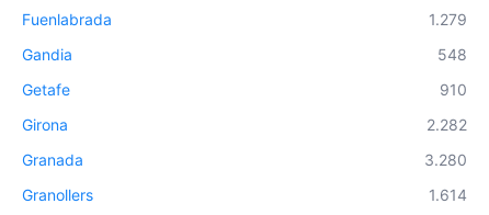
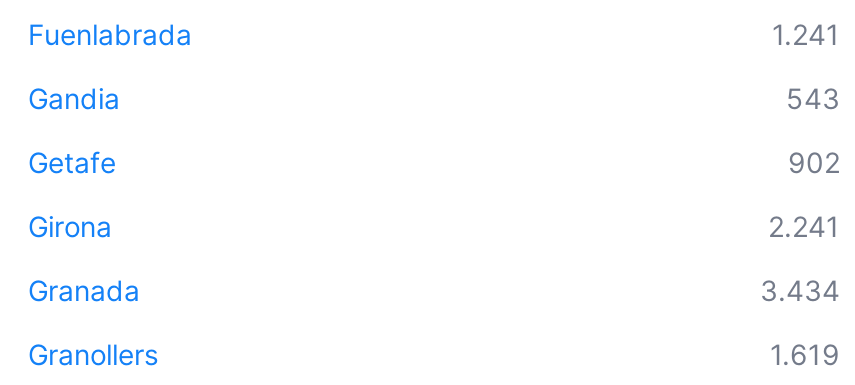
- 1.279
+ 1.241

- 548
+ 543

- 910
+ 902

- 2.282
+ 2.241

- 3.280
+ 3.434

- 1.614
+ 1.619
